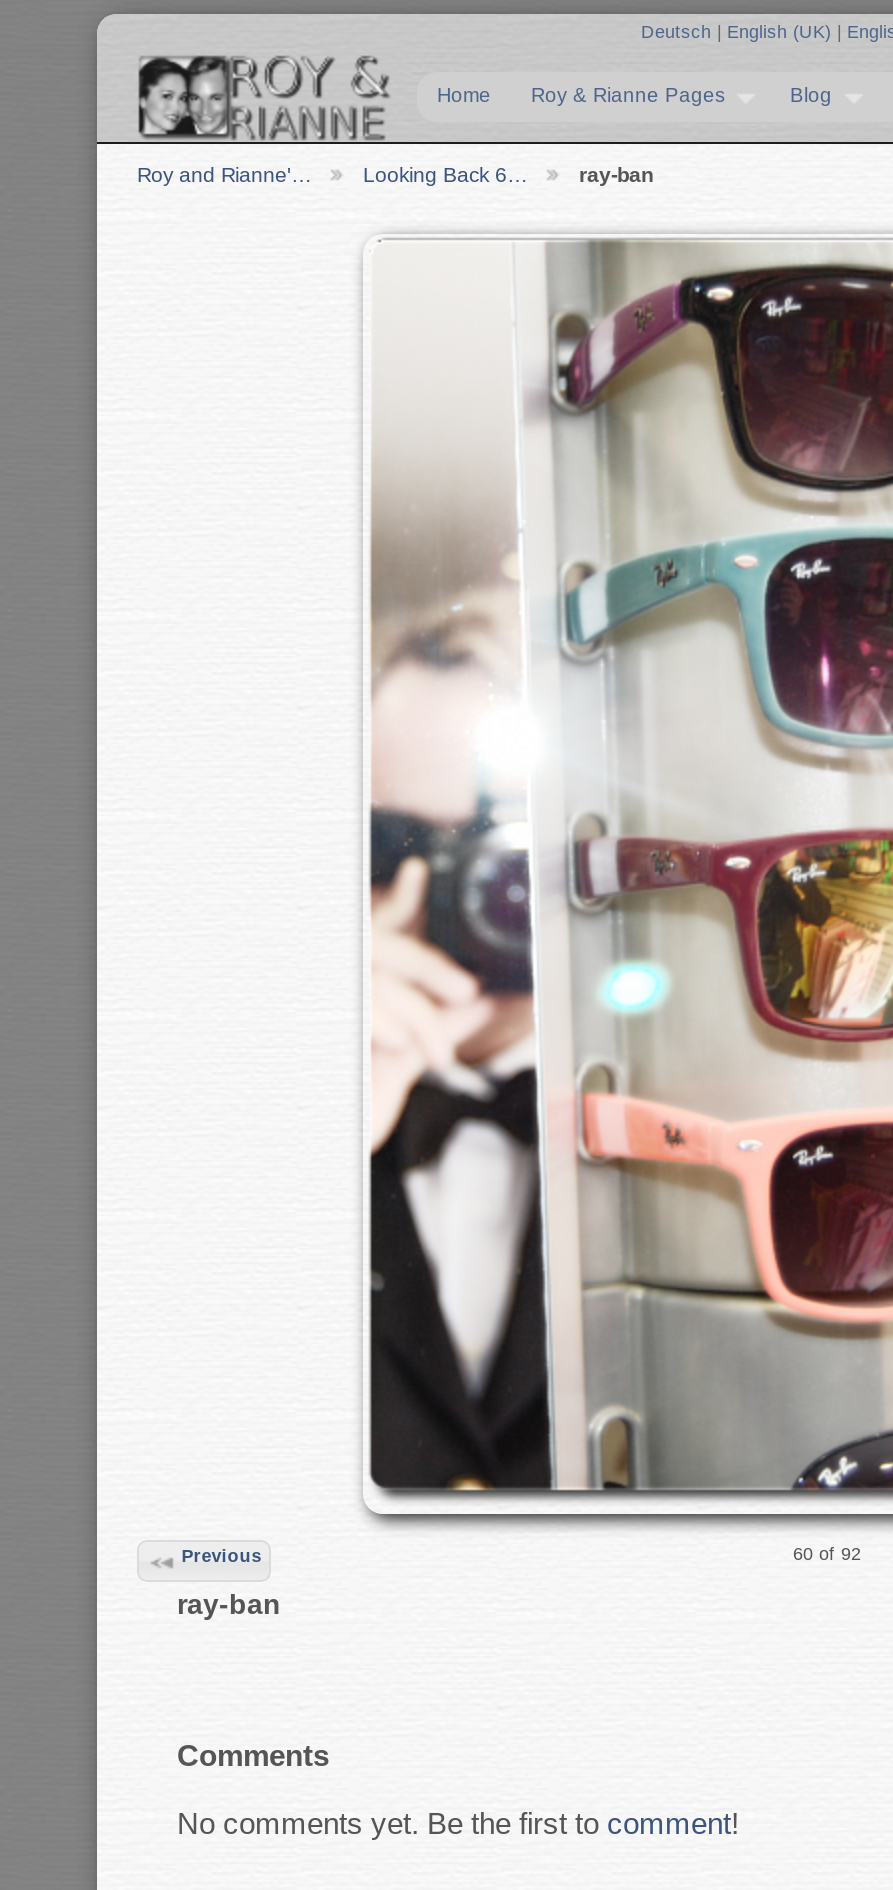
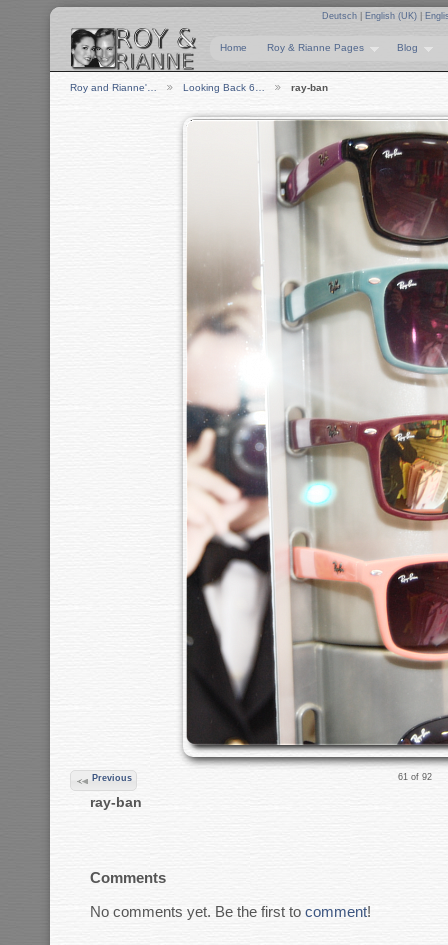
- 60 of 92
+ 61 of 92
